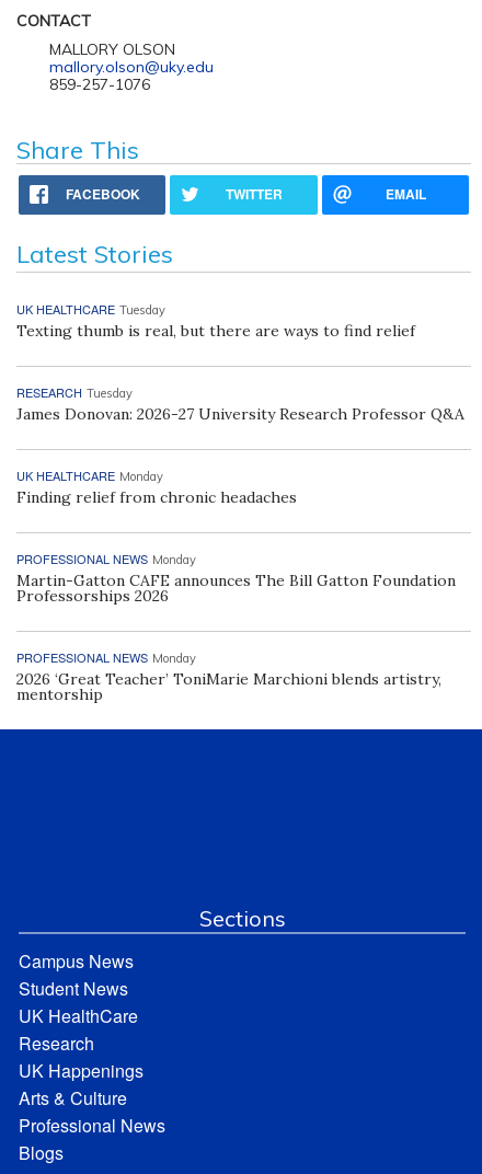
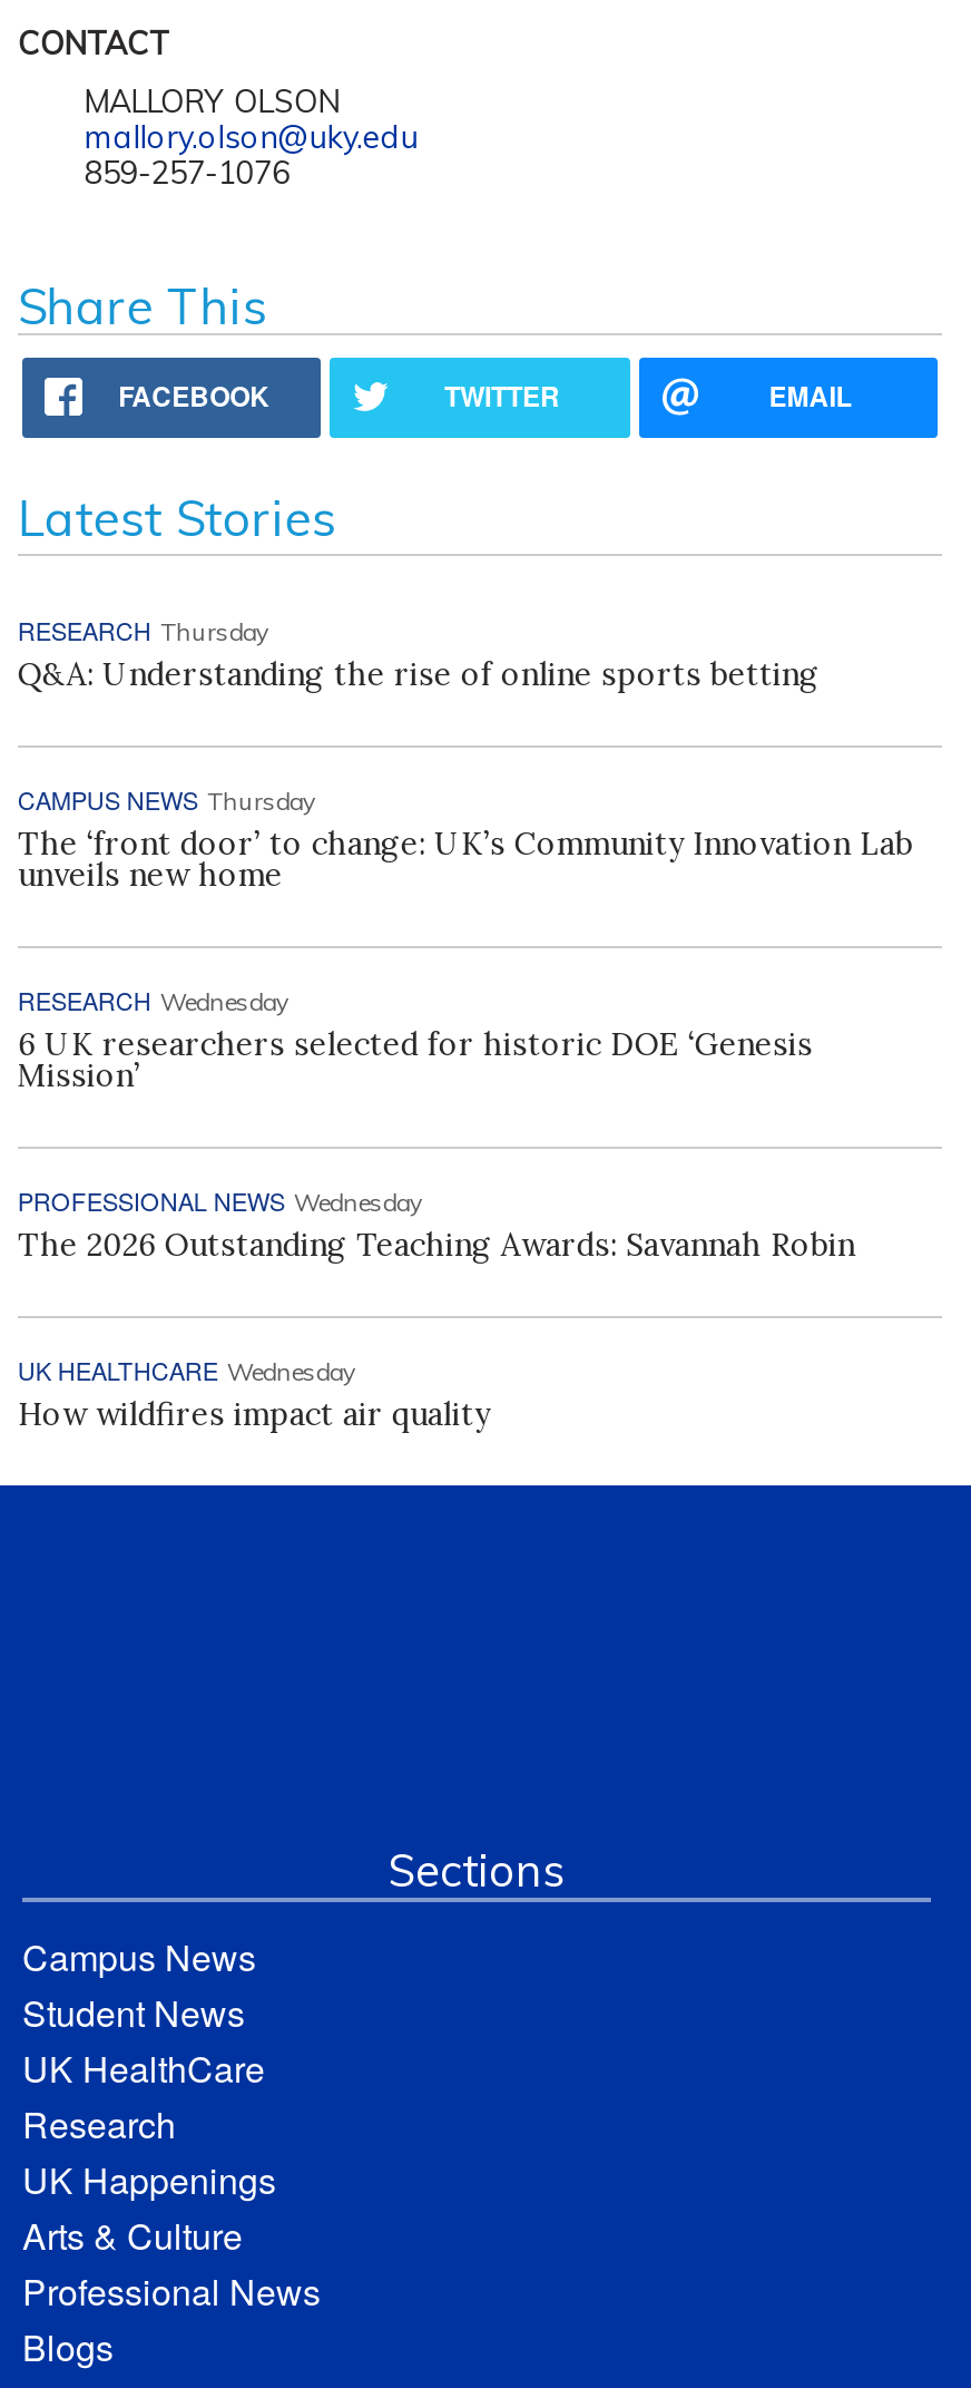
- UK HEALTHCARE Tuesday
- Texting thumb is real, but there are ways to find relief
+ RESEARCH Thursday
+ Q&A: Understanding the rise of online sports betting

- RESEARCH Tuesday
- James Donovan: 2026-27 University Research Professor Q&A
+ CAMPUS NEWS Thursday
+ The ‘front door’ to change: UK’s Community Innovation Lab
+ unveils new home

- UK HEALTHCARE Monday
- Finding relief from chronic headaches
+ RESEARCH Wednesday
+ 6 UK researchers selected for historic DOE ‘Genesis
+ Mission’

- PROFESSIONAL NEWS Monday
- Martin-Gatton CAFE announces The Bill Gatton Foundation
- Professorships 2026
+ PROFESSIONAL NEWS Wednesday
+ The 2026 Outstanding Teaching Awards: Savannah Robin

- PROFESSIONAL NEWS Monday
- 2026 ‘Great Teacher’ ToniMarie Marchioni blends artistry,
- mentorship
+ UK HEALTHCARE Wednesday
+ How wildfires impact air quality
